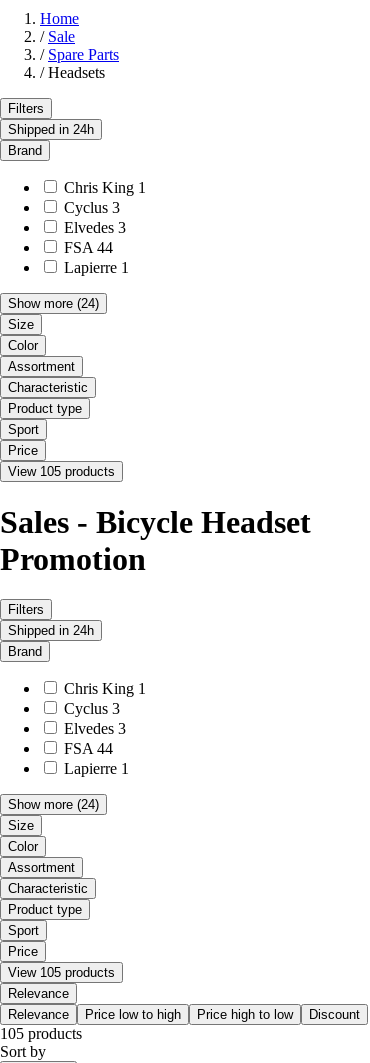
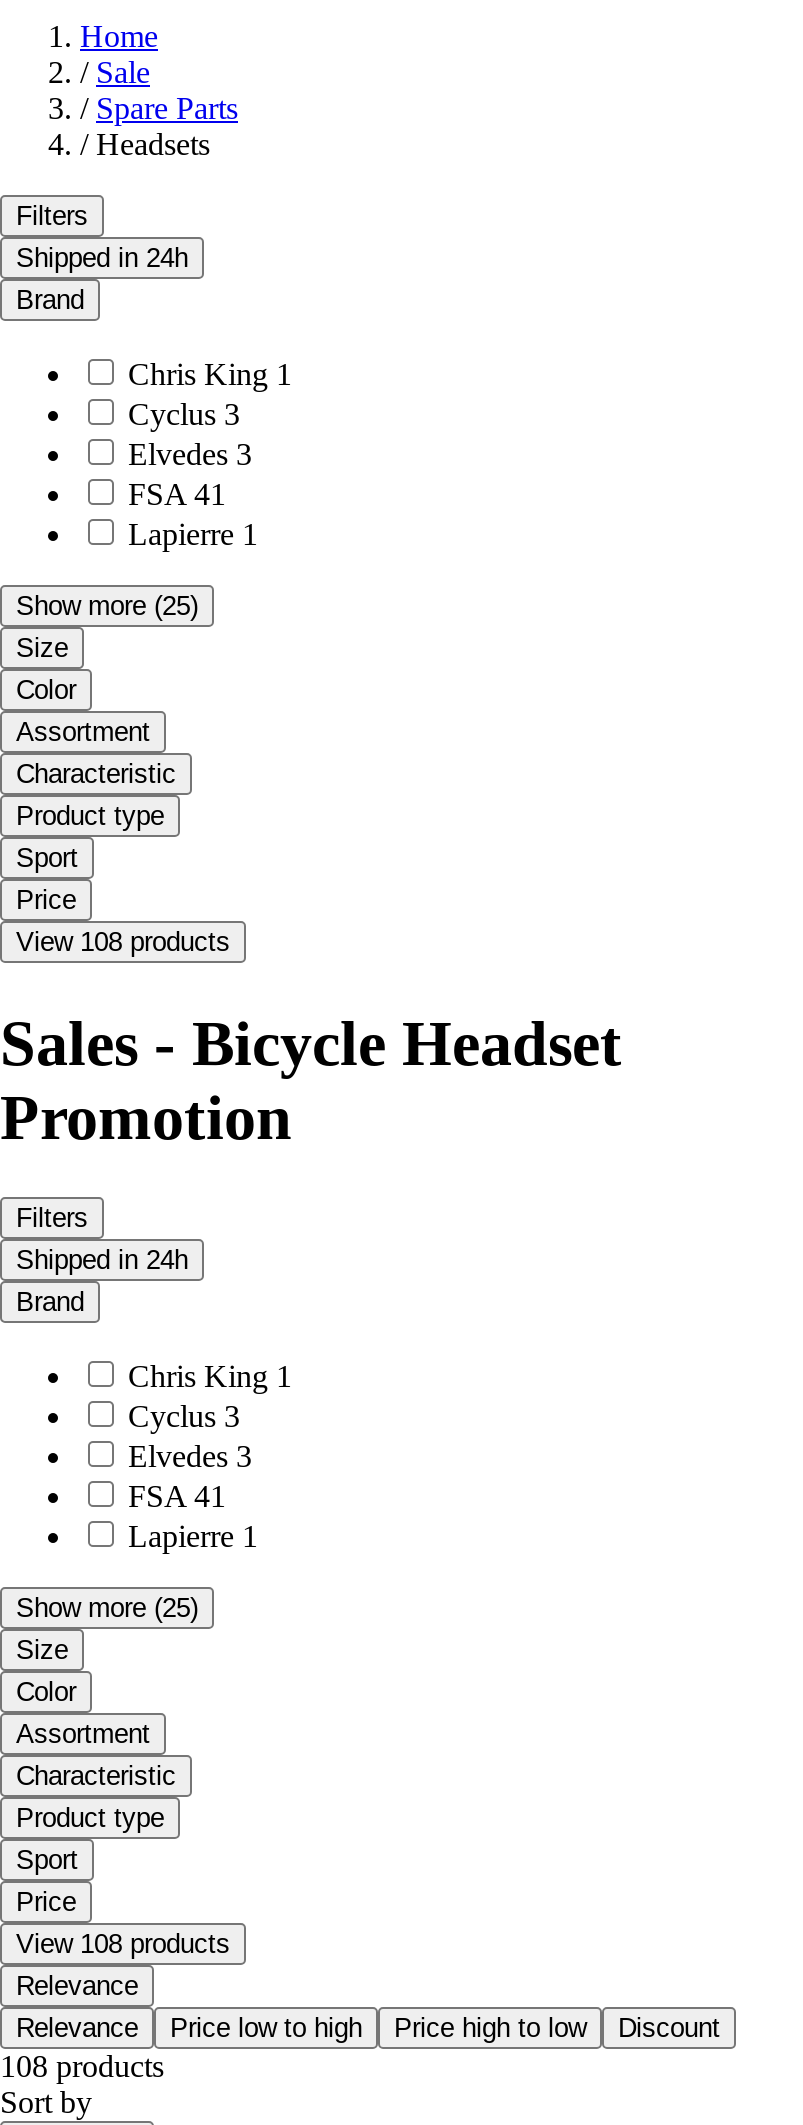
- FSA 44
+ FSA 41

- Show more (24)
+ Show more (25)

- View 105 products
+ View 108 products

- FSA 44
+ FSA 41

- Show more (24)
+ Show more (25)

- View 105 products
+ View 108 products

- 105 products
+ 108 products
